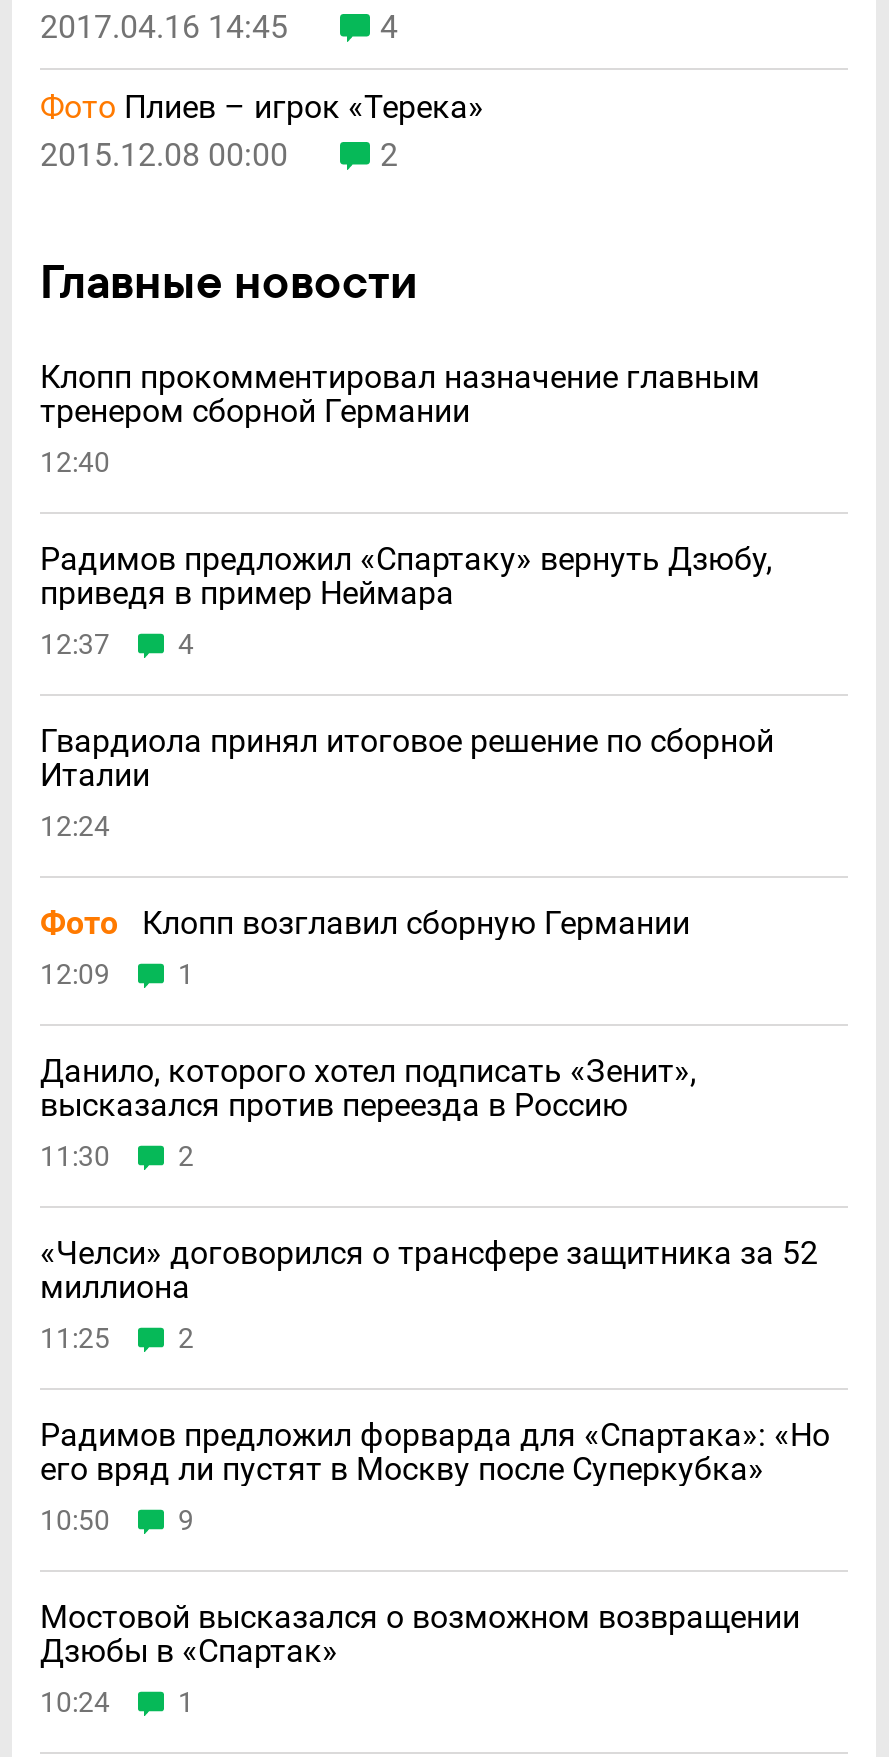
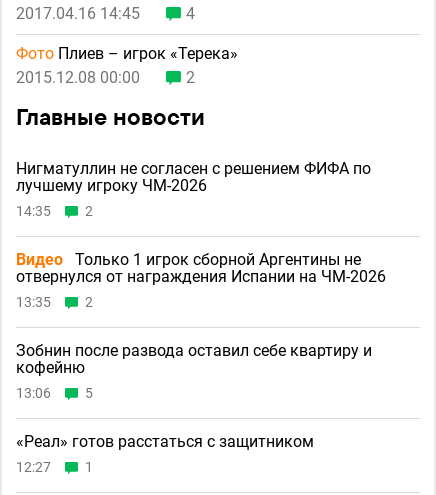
- Клопп прокомментировал назначение главным
- тренером сборной Германии
- 12:40
- Радимов предложил «Спартаку» вернуть Дзюбу,
- приведя в пример Неймара
- 12:37
- 4
- Гвардиола принял итоговое решение по сборной
- Италии
- 12:24
- Фото
- Клопп возглавил сборную Германии
- 12:09
- 1
- Данило, которого хотел подписать «Зенит»,
- высказался против переезда в Россию
- 11:30
+ Нигматуллин не согласен с решением ФИФА по
+ лучшему игроку ЧМ-2026
+ 14:35

- «Челси» договорился о трансфере защитника за 52
- миллиона
- 11:25
+ Видео
+ Только 1 игрок сборной Аргентины не
+ отвернулся от награждения Испании на ЧМ-2026
+ 13:35

- Радимов предложил форварда для «Спартака»: «Но
- его вряд ли пустят в Москву после Суперкубка»
- 10:50
- 9
+ Зобнин после развода оставил себе квартиру и
+ кофейню
+ 13:06
+ 5

- Мостовой высказался о возможном возвращении
- Дзюбы в «Спартак»
- 10:24
+ «Реал» готов расстаться с защитником
+ 12:27
